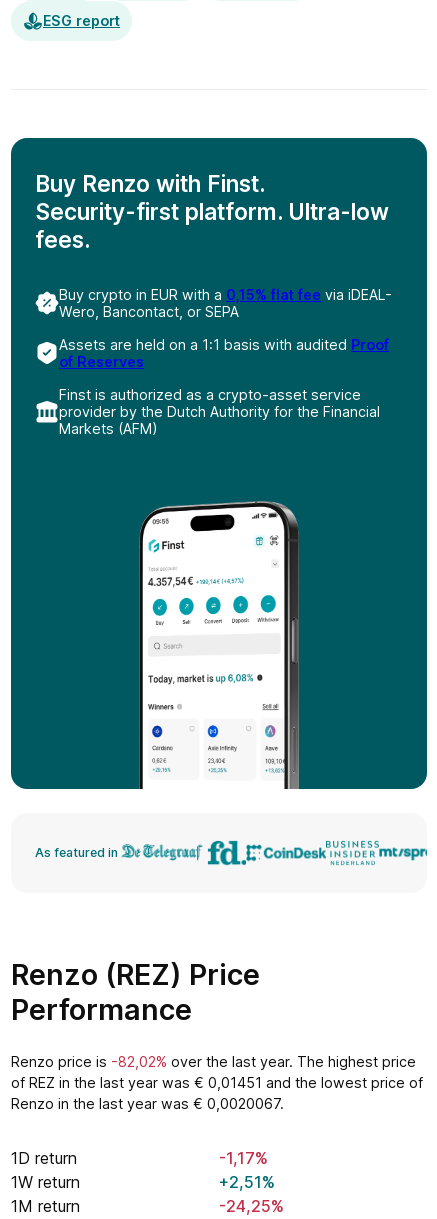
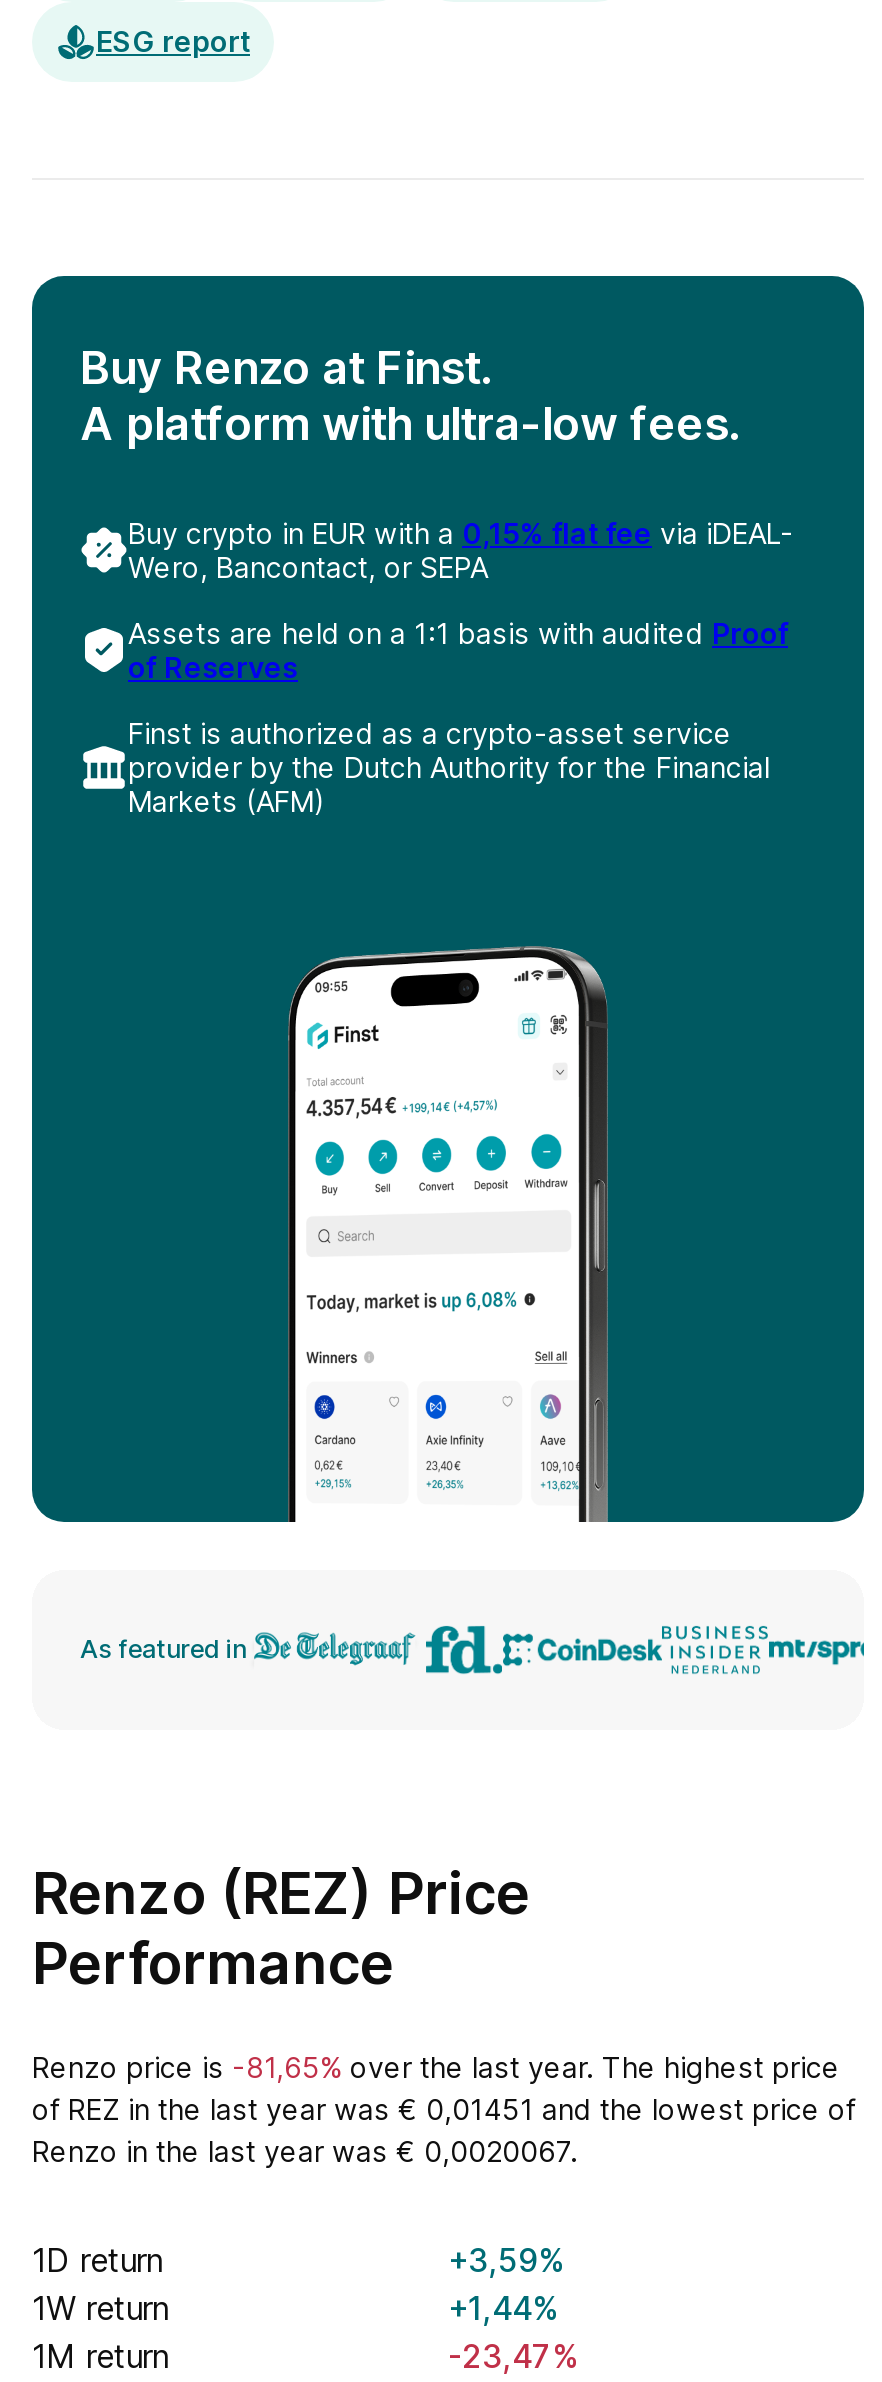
- Buy Renzo with Finst.
- Security-first platform. Ultra-low
- fees.
+ Buy Renzo at Finst.
+ A platform with ultra-low fees.

- Renzo price is -82,02% over the last year. The highest price
+ Renzo price is -81,65% over the last year. The highest price

- -1,17%
+ +3,59%

- +2,51%
+ +1,44%

- -24,25%
+ -23,47%
